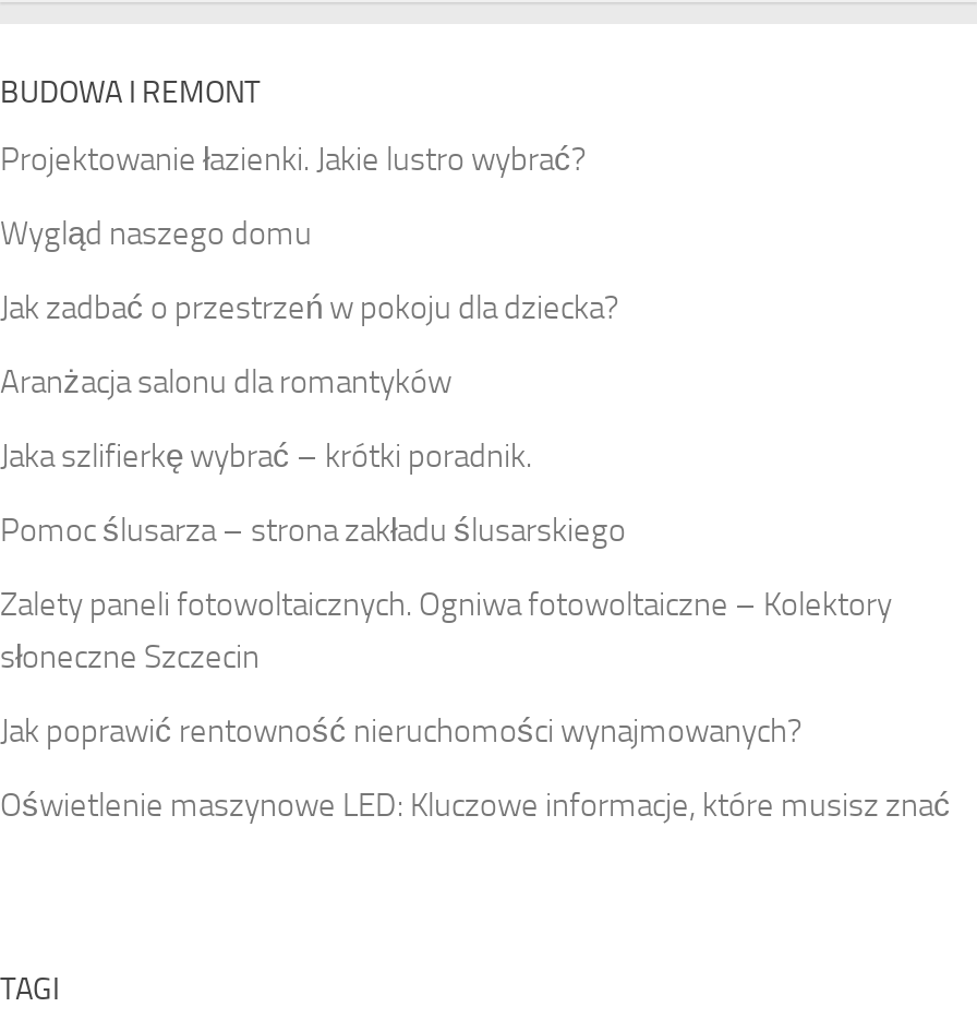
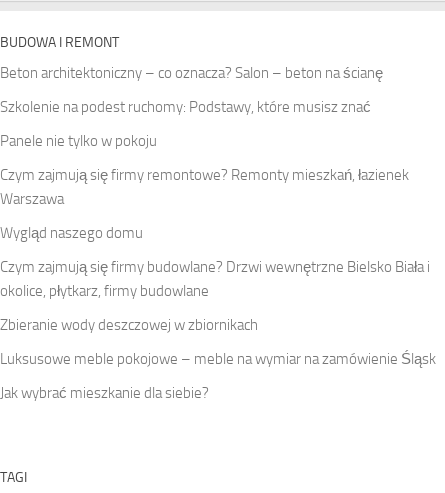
- Projektowanie łazienki. Jakie lustro wybrać?
+ Beton architektoniczny – co oznacza? Salon – beton na ścianę
+ Szkolenie na podest ruchomy: Podstawy, które musisz znać
+ Panele nie tylko w pokoju
+ Czym zajmują się firmy remontowe? Remonty mieszkań, łazienek
+ Warszawa

moved down: Wygląd naszego domu

- Jak zadbać o przestrzeń w pokoju dla dziecka?
- Aranżacja salonu dla romantyków
- Jaka szlifierkę wybrać – krótki poradnik.
- Pomoc ślusarza – strona zakładu ślusarskiego
- Zalety paneli fotowoltaicznych. Ogniwa fotowoltaiczne – Kolektory
- słoneczne Szczecin
- Jak poprawić rentowność nieruchomości wynajmowanych?
- Oświetlenie maszynowe LED: Kluczowe informacje, które musisz znać
+ Czym zajmują się firmy budowlane? Drzwi wewnętrzne Bielsko Biała i
+ okolice, płytkarz, firmy budowlane
+ Zbieranie wody deszczowej w zbiornikach
+ Luksusowe meble pokojowe – meble na wymiar na zamówienie Śląsk
+ Jak wybrać mieszkanie dla siebie?
